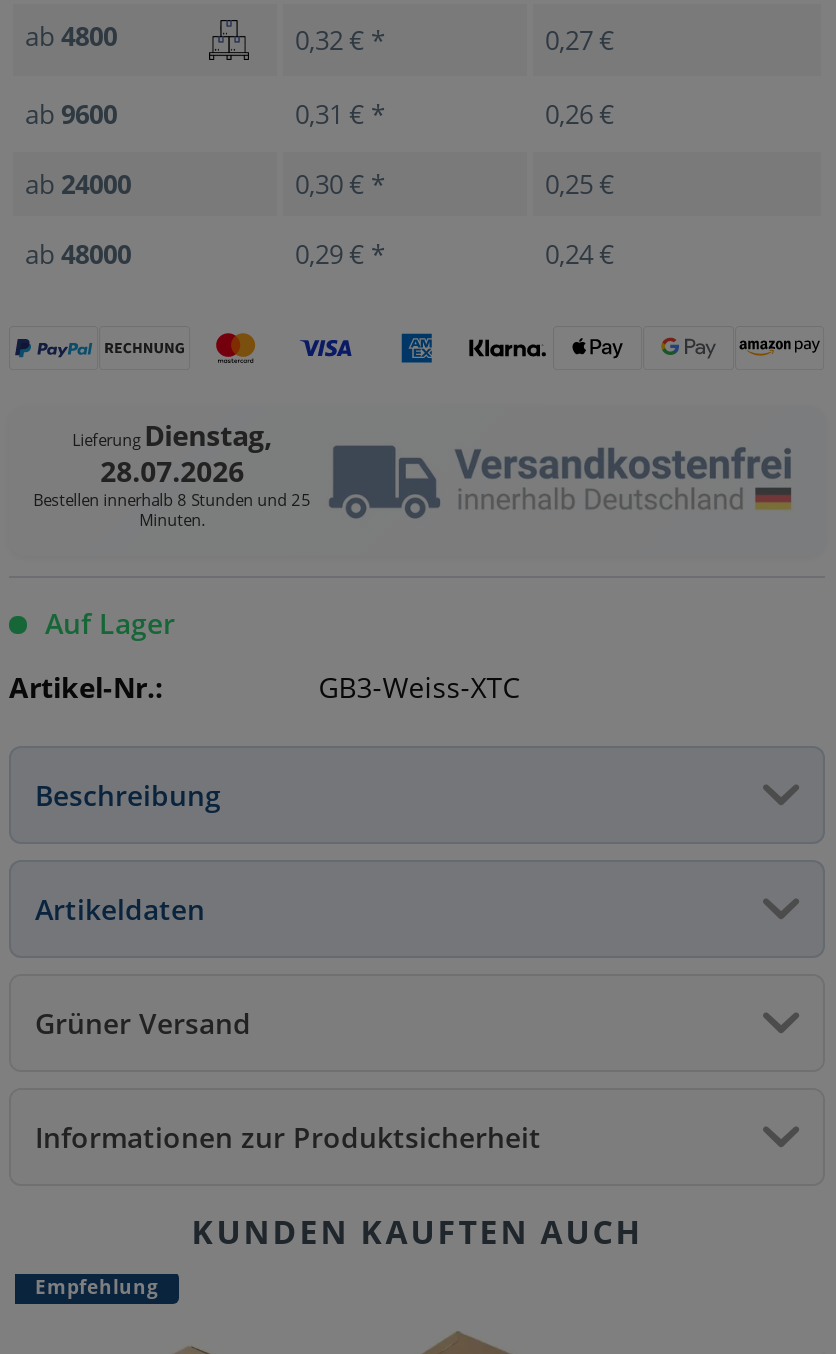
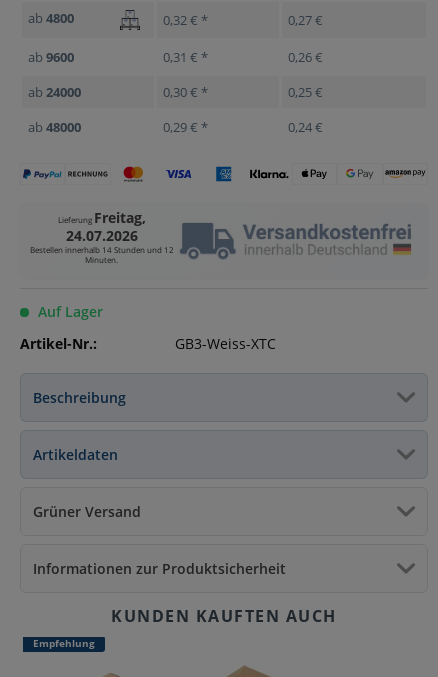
- LieferungDienstag,
+ LieferungFreitag,

- 28.07.2026
+ 24.07.2026

- Bestellen innerhalb 8 Stunden und 25
+ Bestellen innerhalb 14 Stunden und 12
